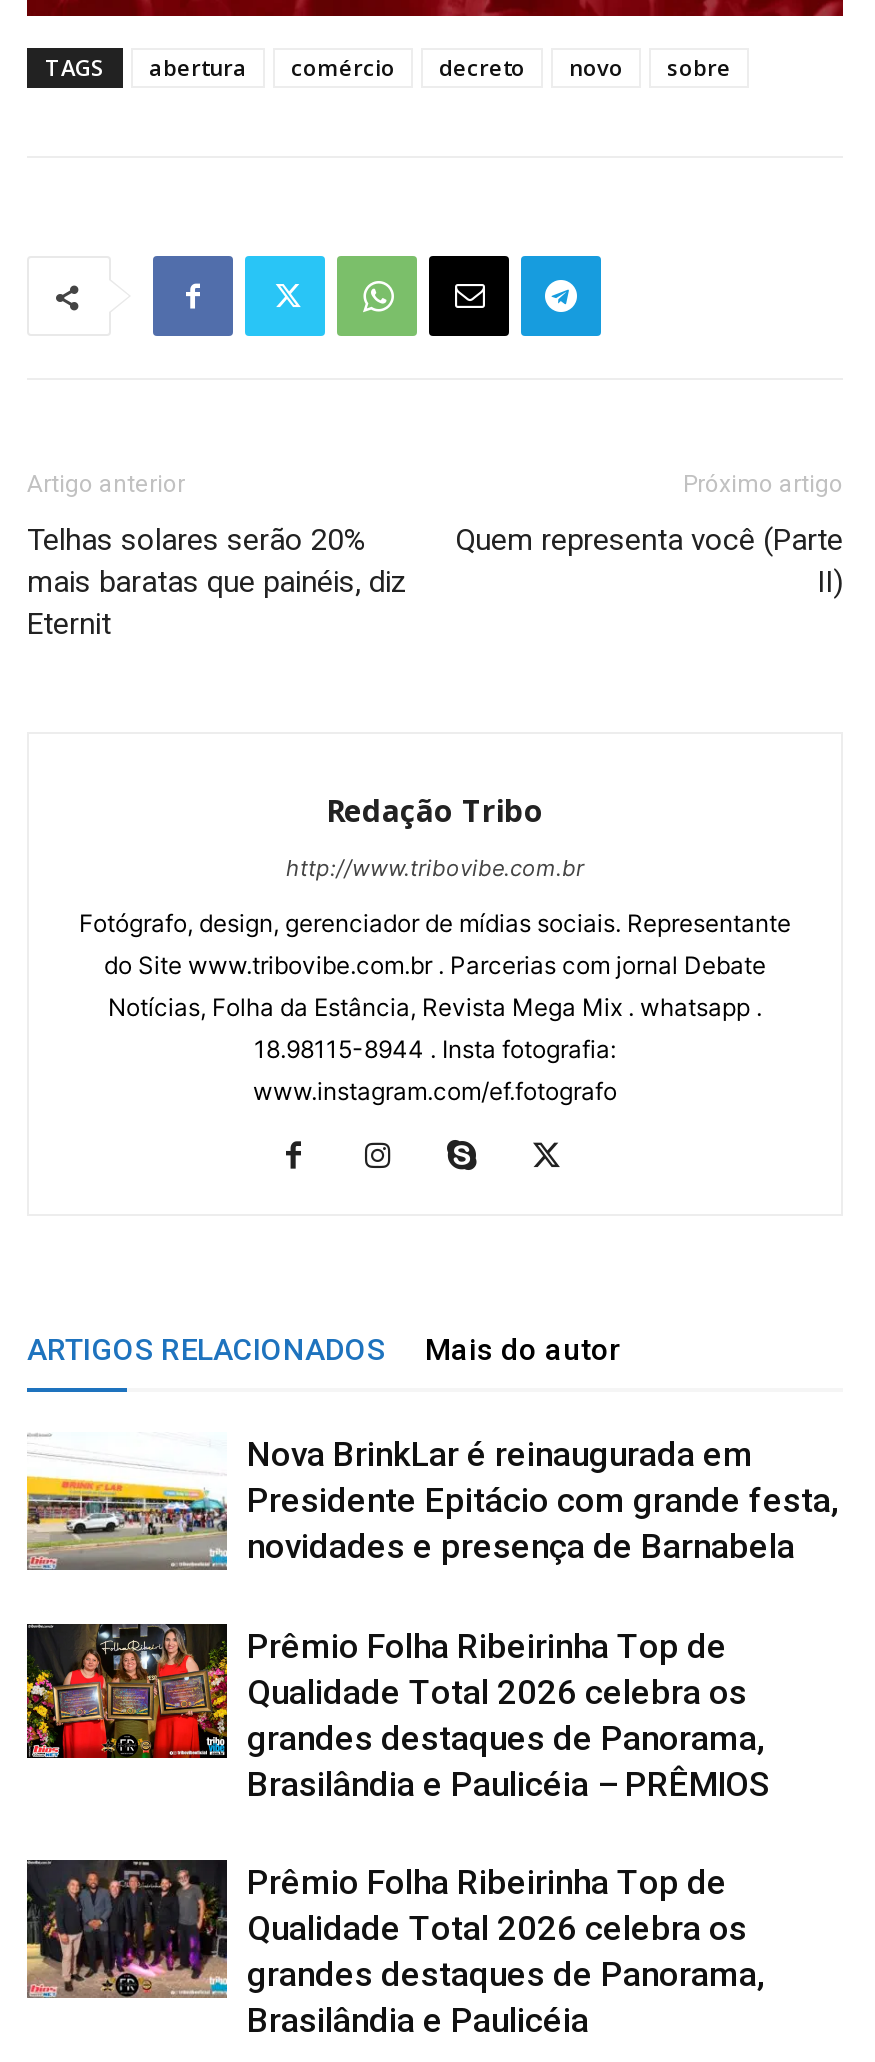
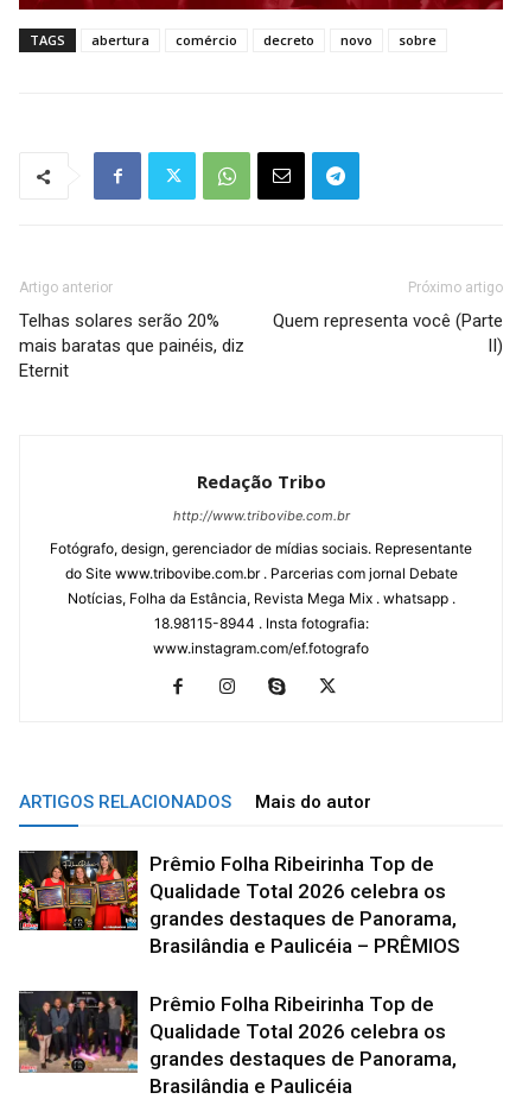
- [image]
- Nova BrinkLar é reinaugurada em
- Presidente Epitácio com grande festa,
- novidades e presença de Barnabela
